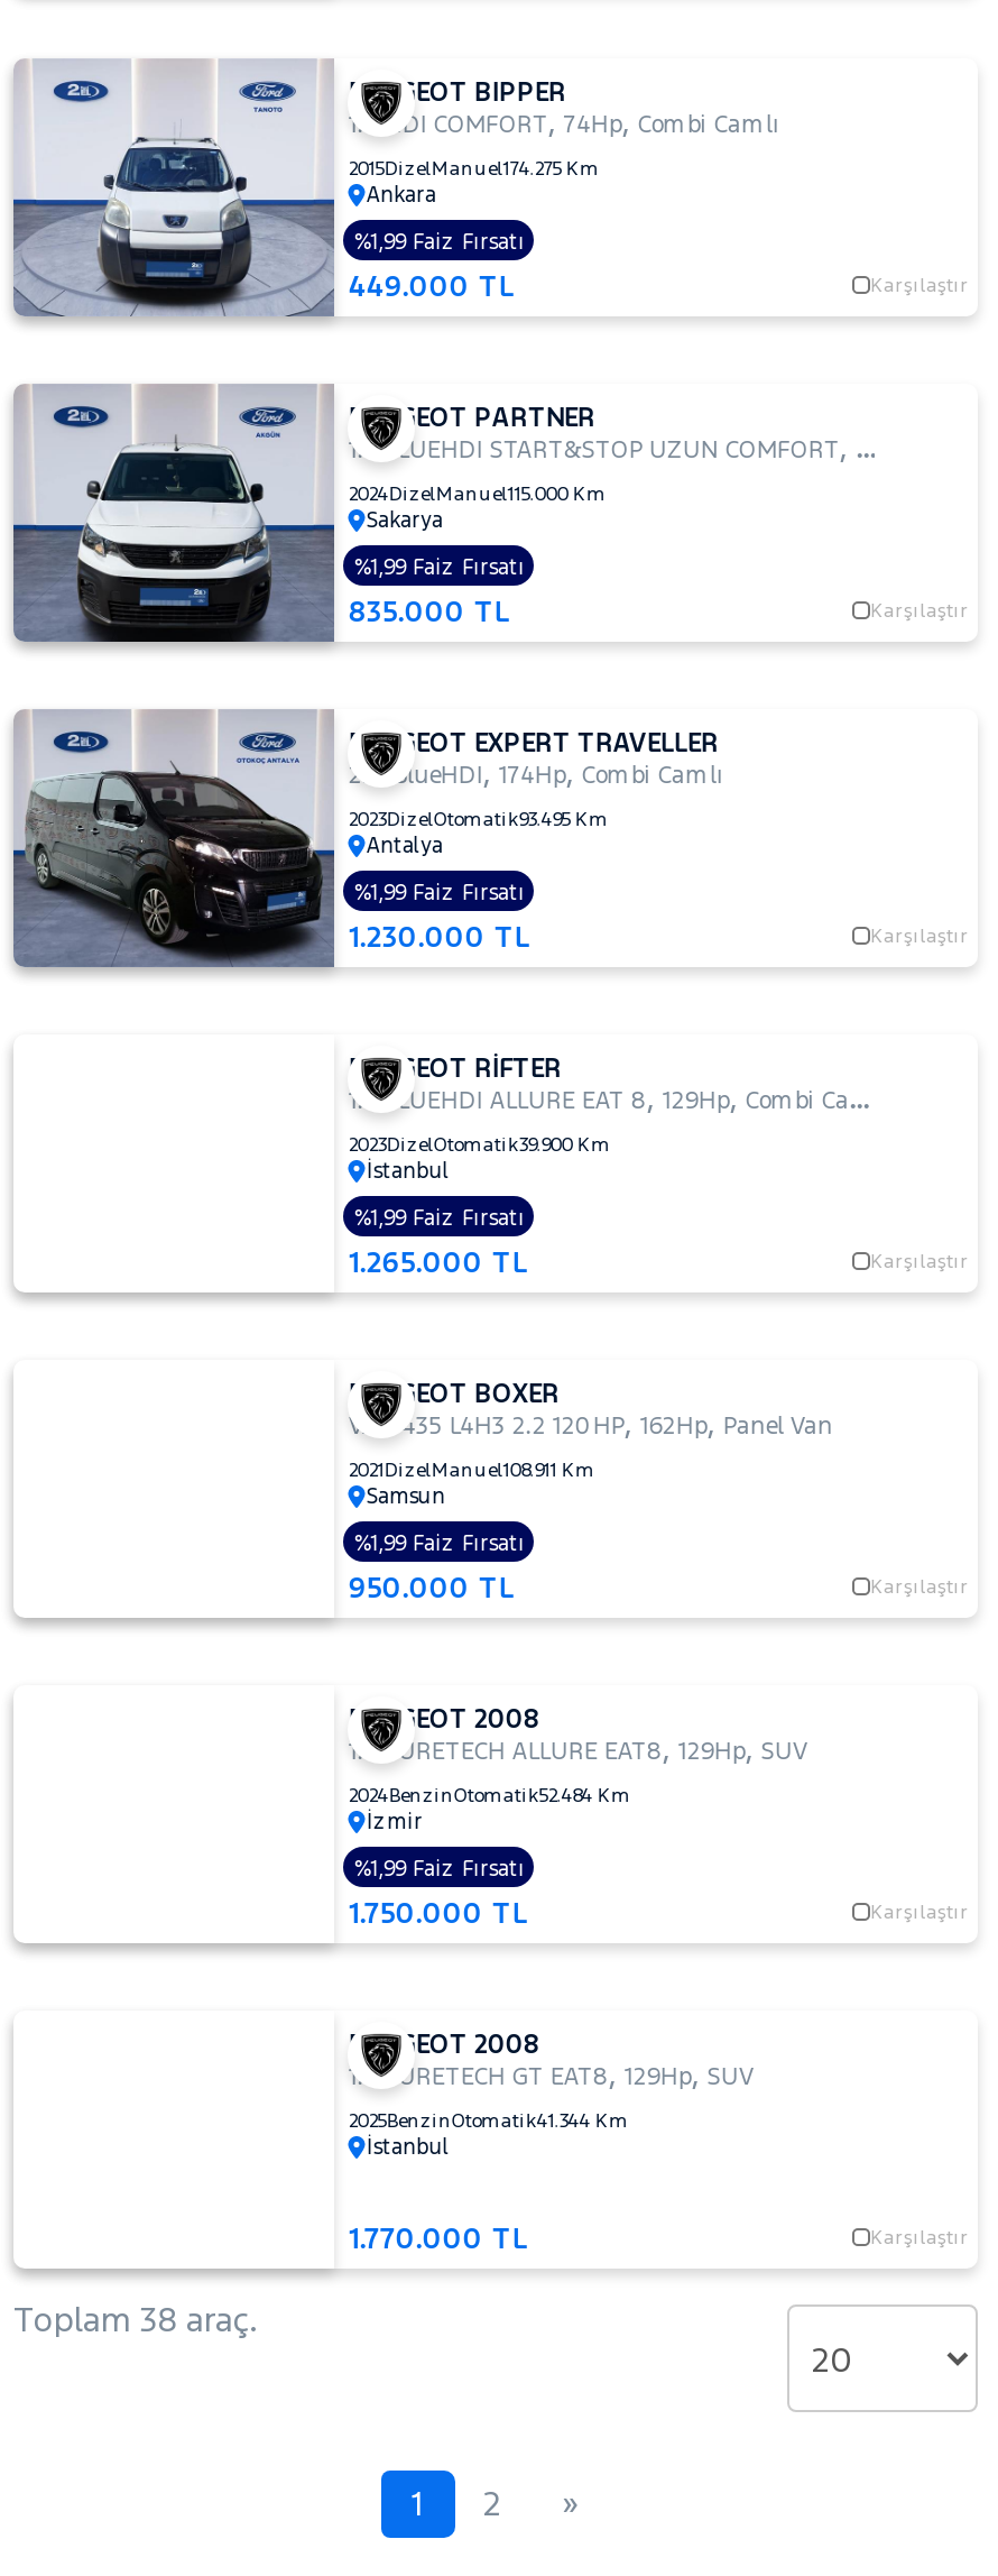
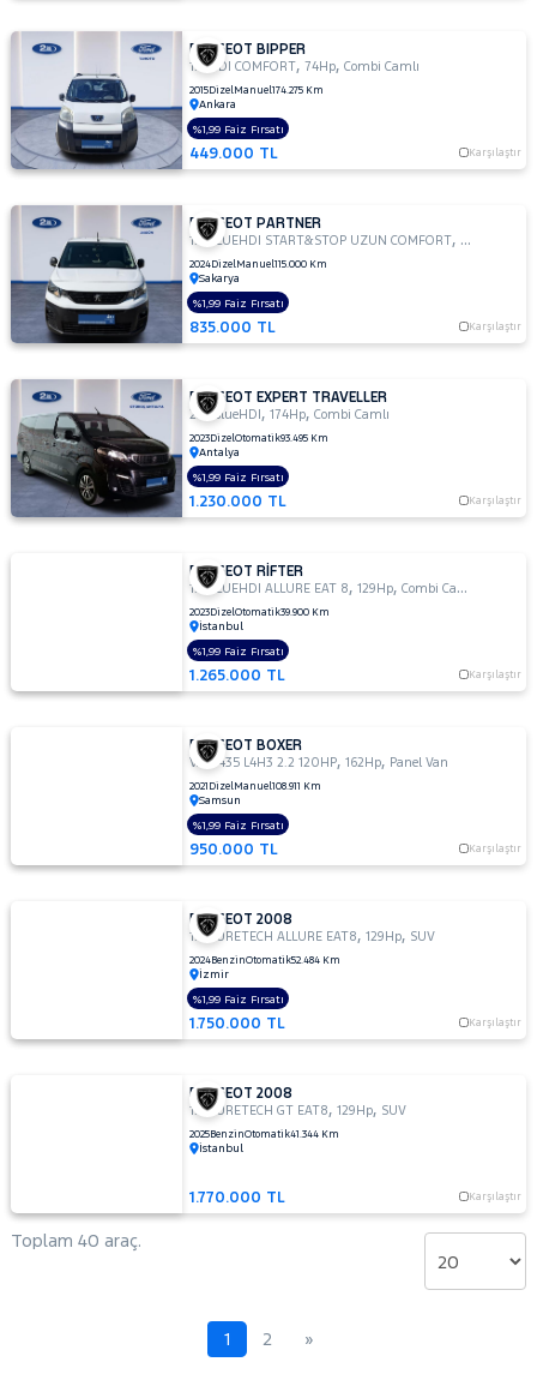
- Toplam 38 araç.
+ Toplam 40 araç.
